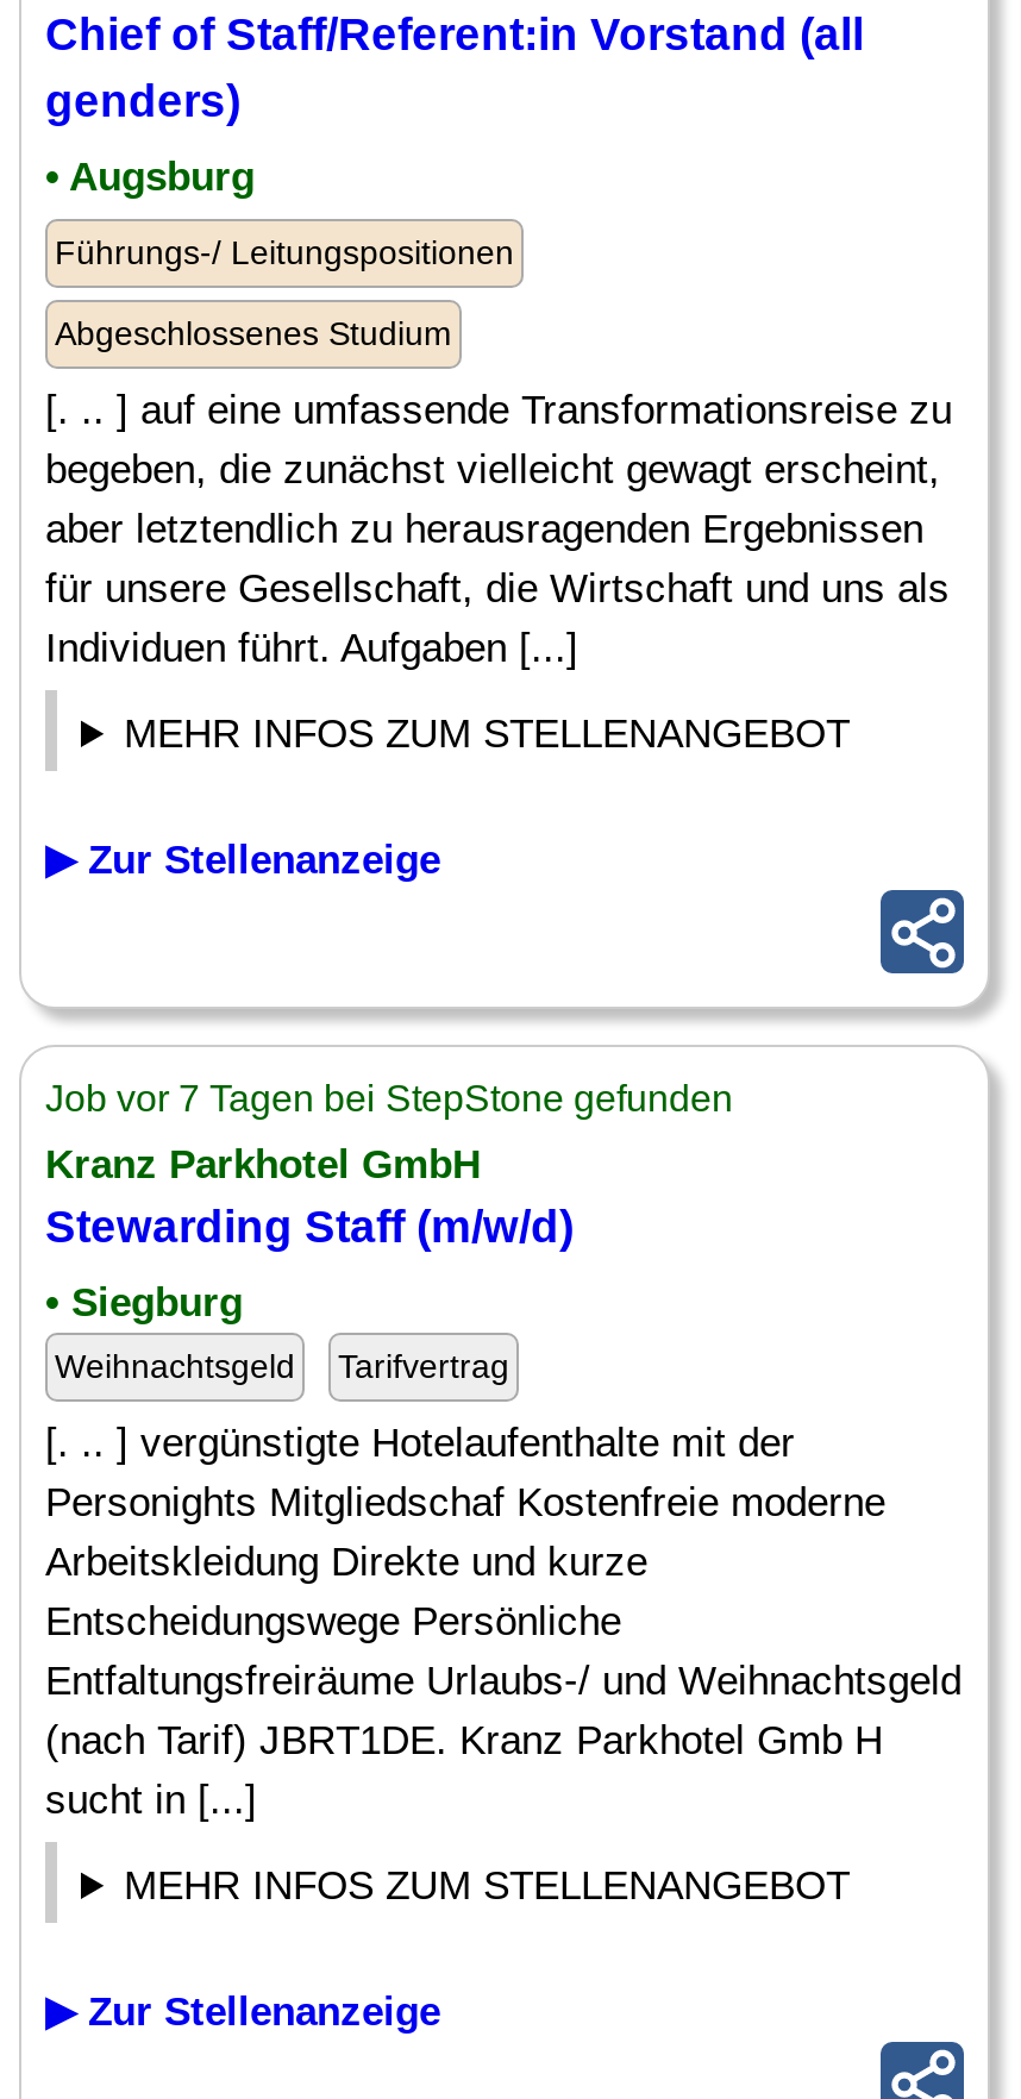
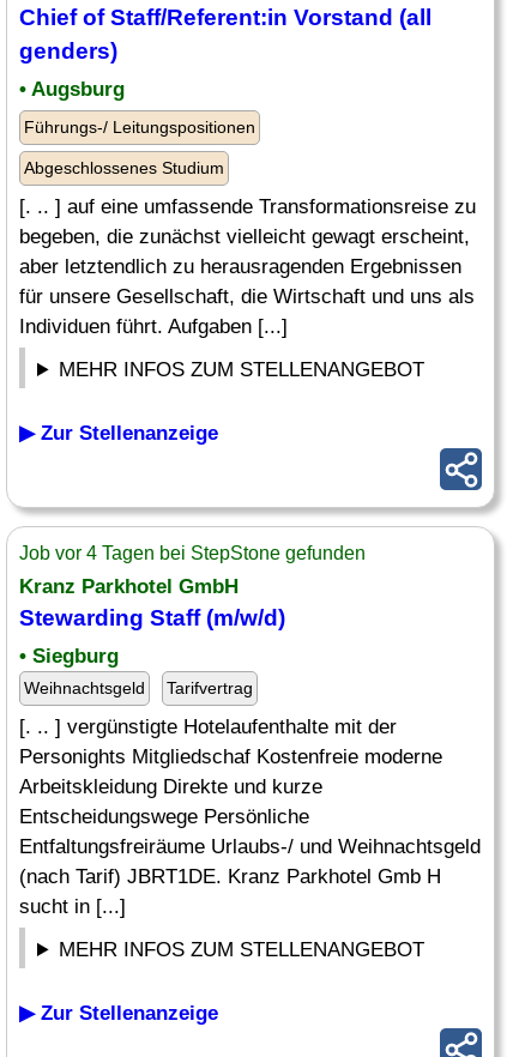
- Job vor 7 Tagen bei StepStone gefunden
+ Job vor 4 Tagen bei StepStone gefunden
